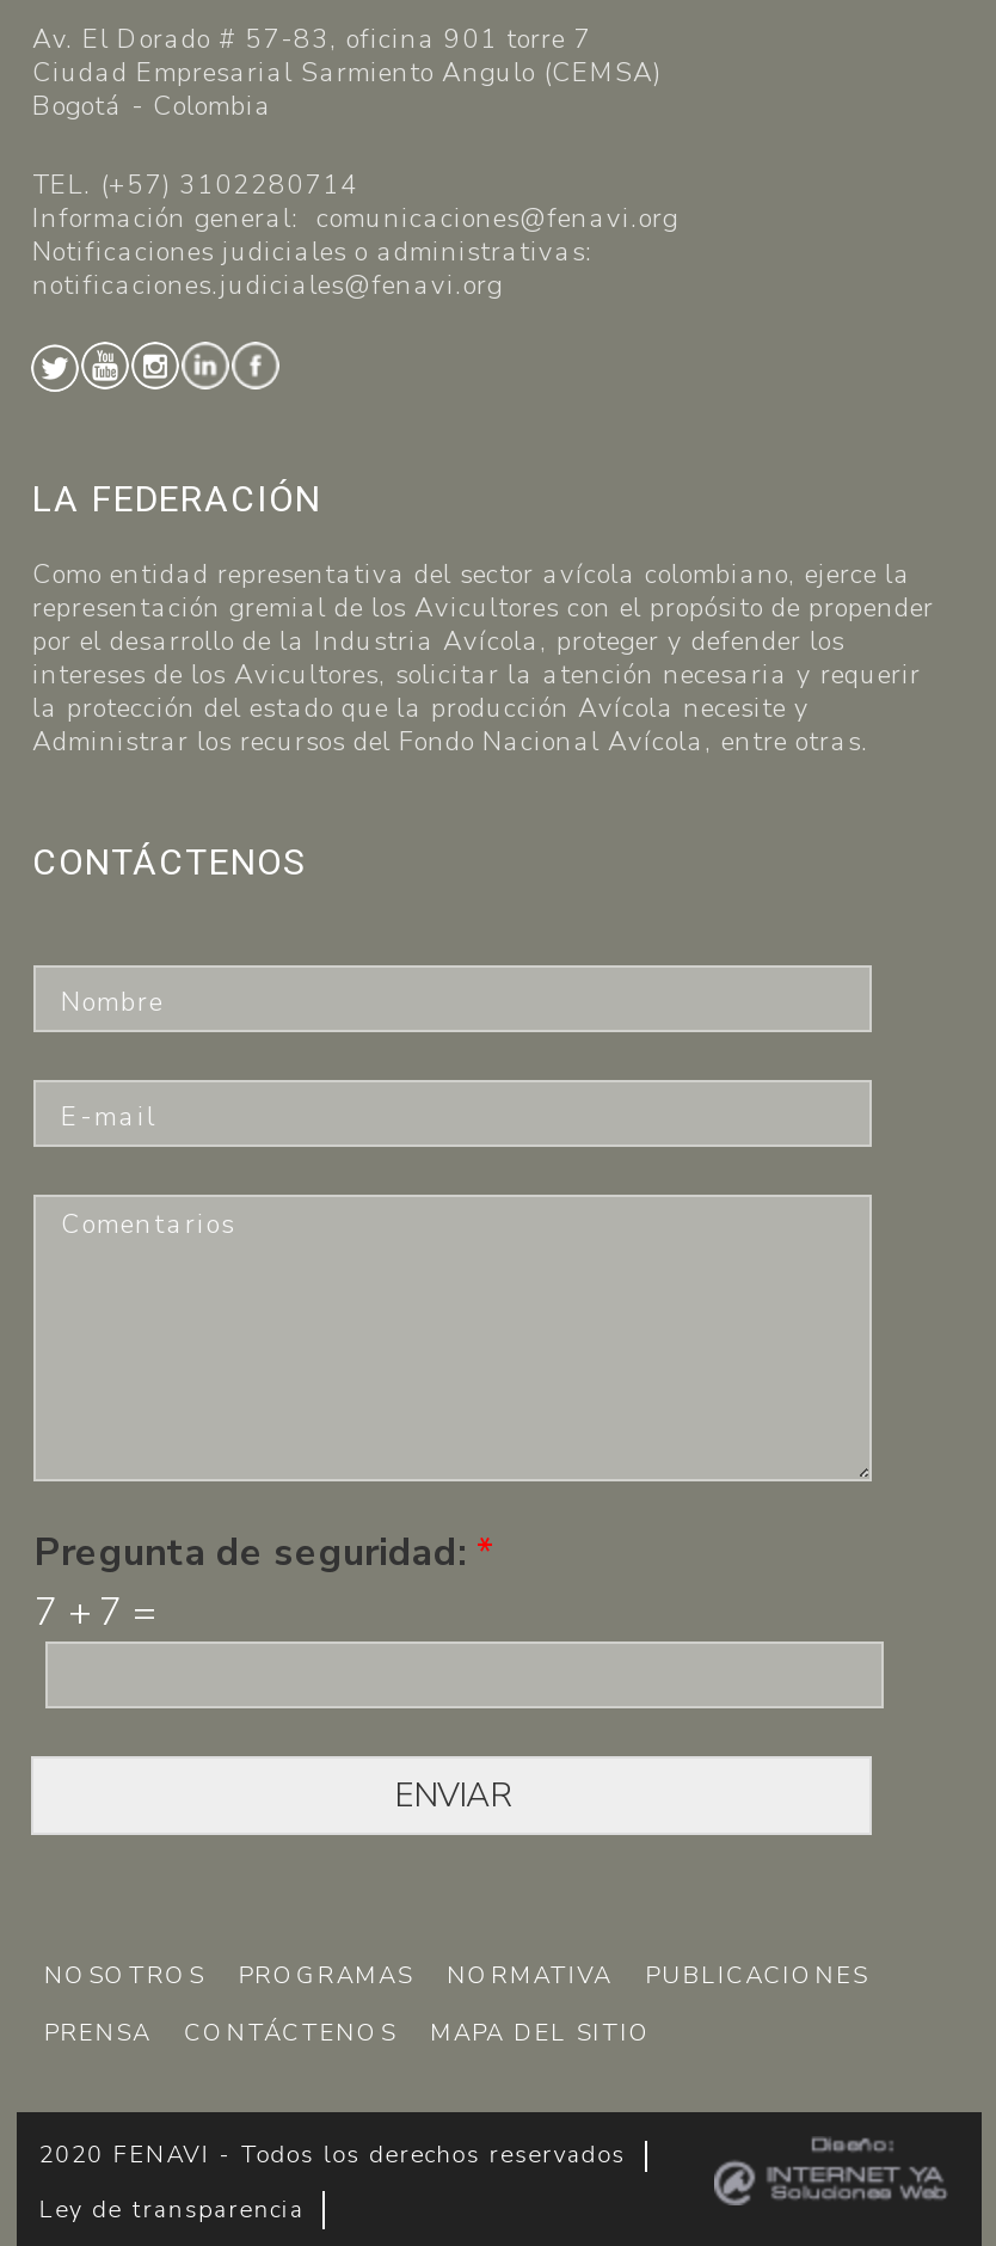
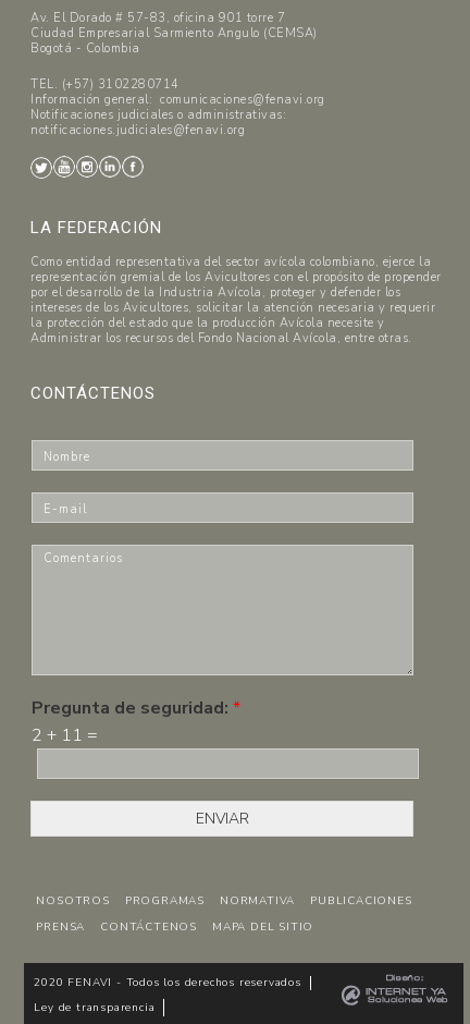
- 7 + 7 =
+ 2 + 11 =
